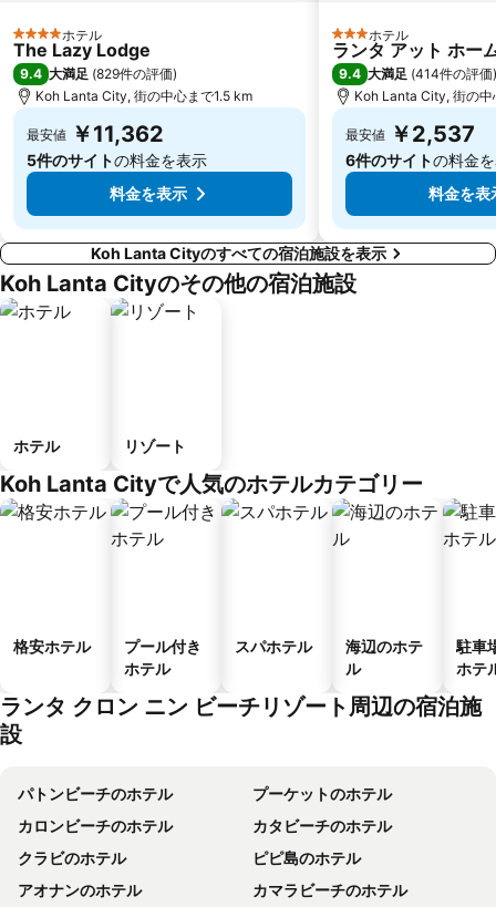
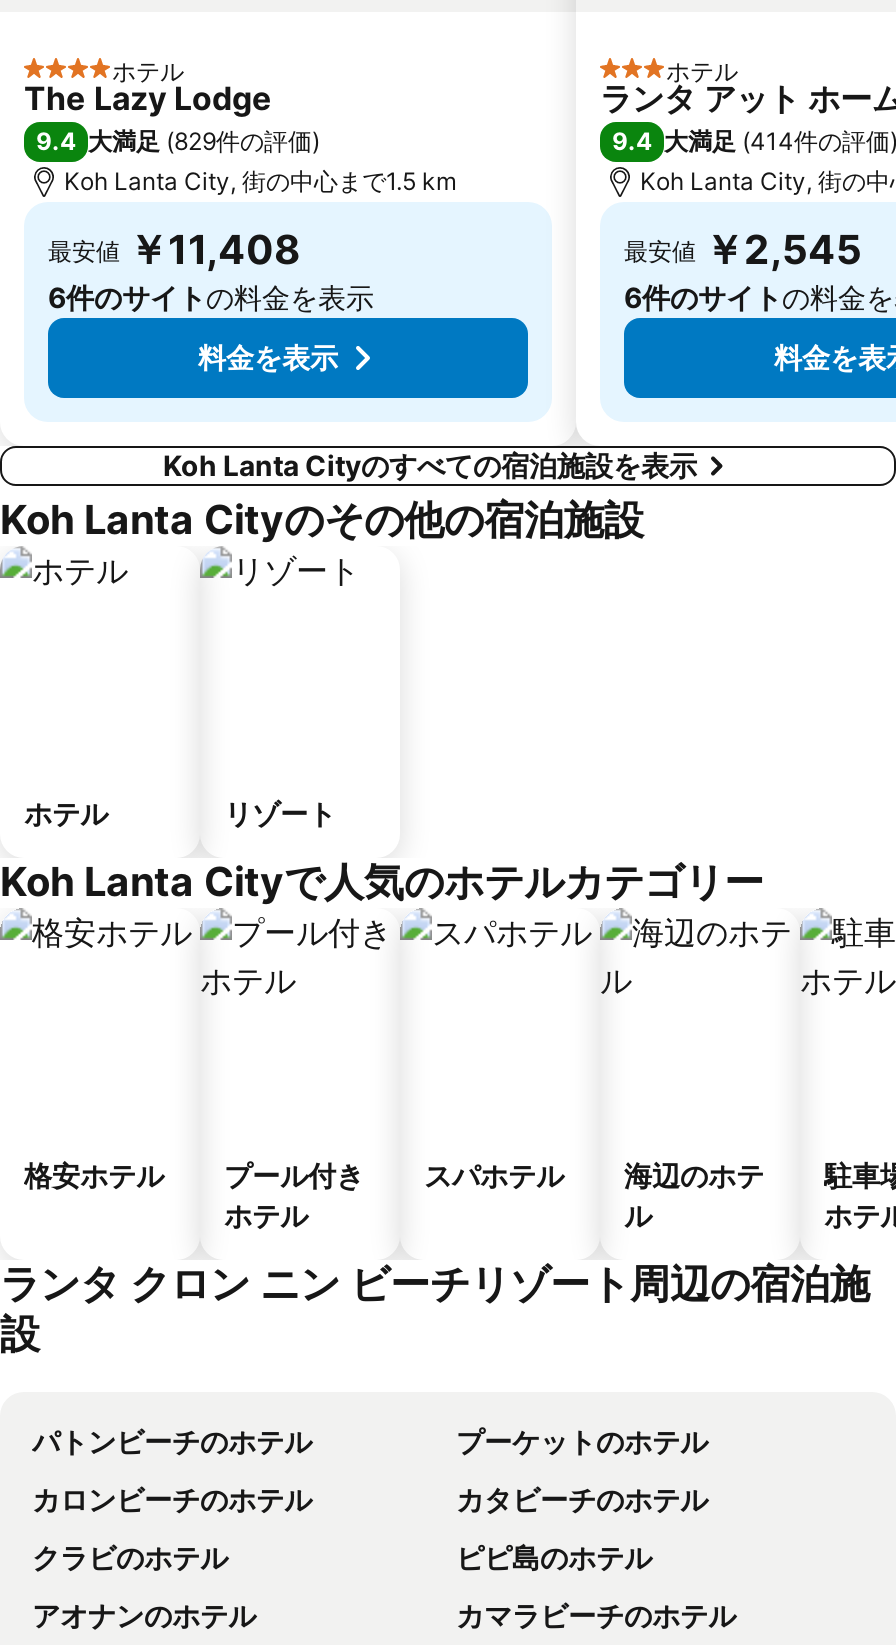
- 最安値 ￥11,362
+ 最安値 ￥11,408

- 最安値 ￥2,537
+ 最安値 ￥2,545

- 5件のサイトの料金を表示
+ 6件のサイトの料金を表示
